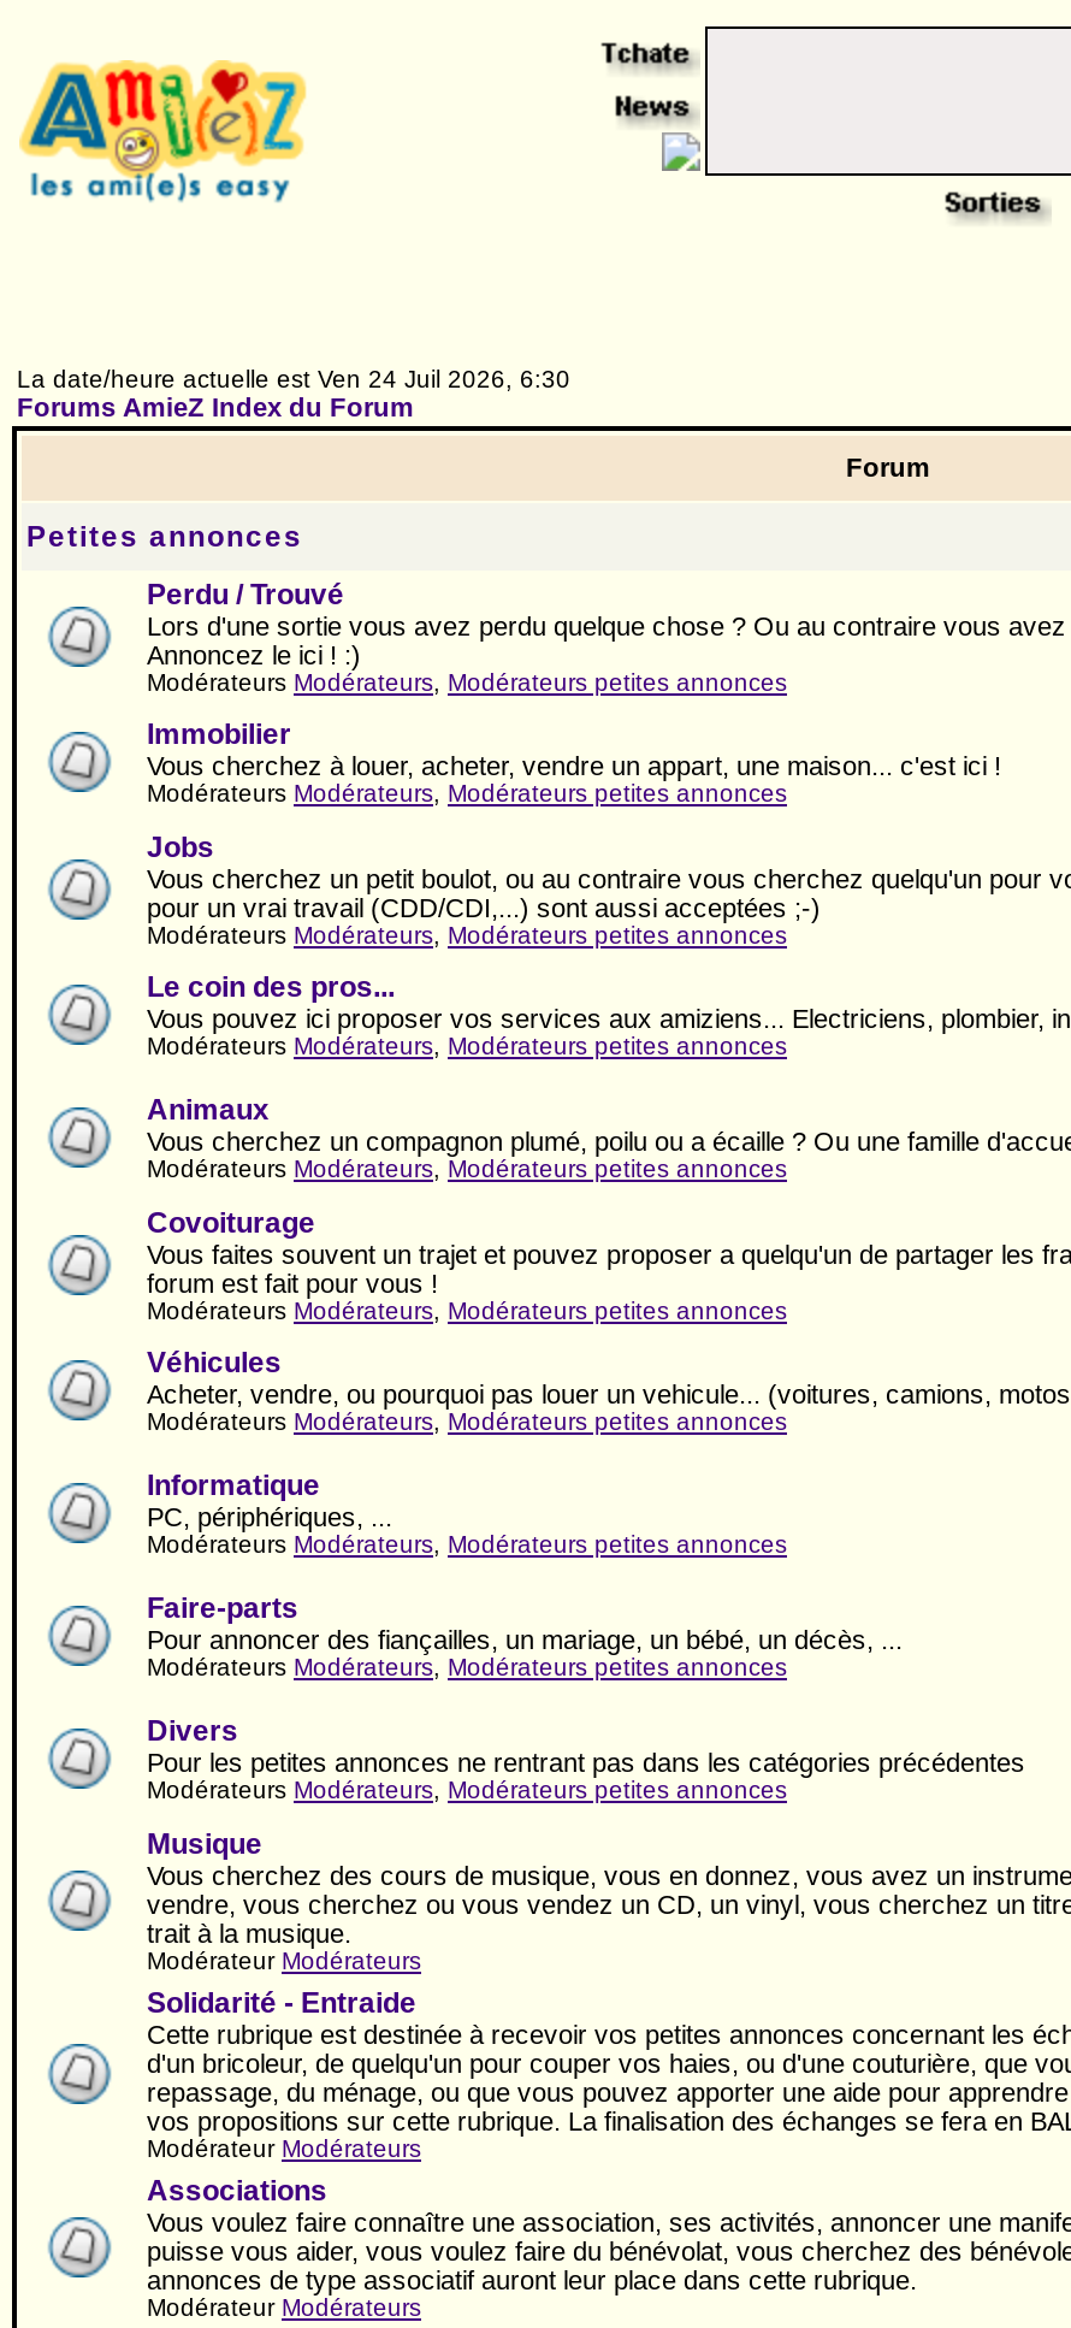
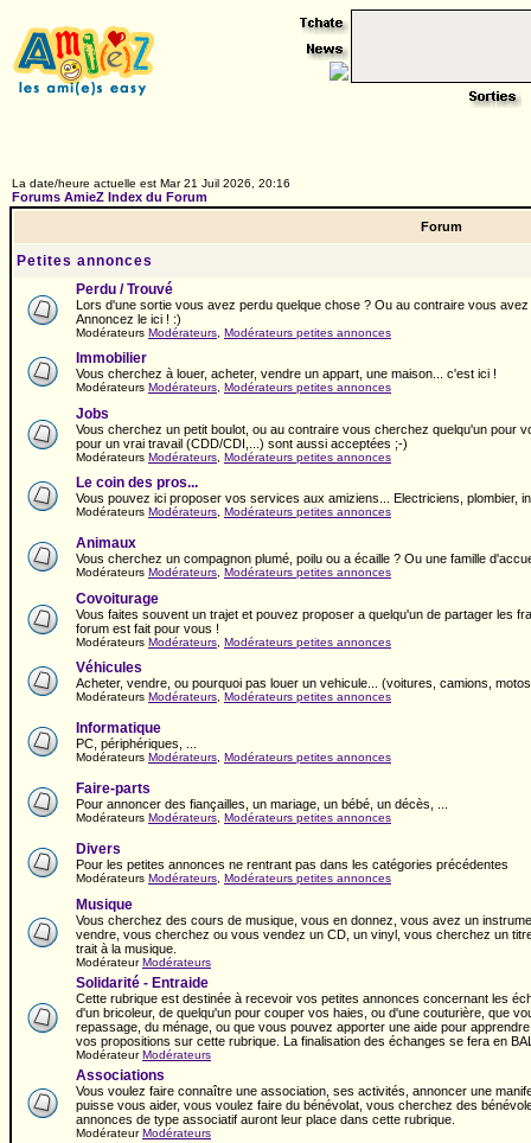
- La date/heure actuelle est Ven 24 Juil 2026, 6:30
+ La date/heure actuelle est Mar 21 Juil 2026, 20:16
